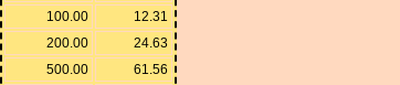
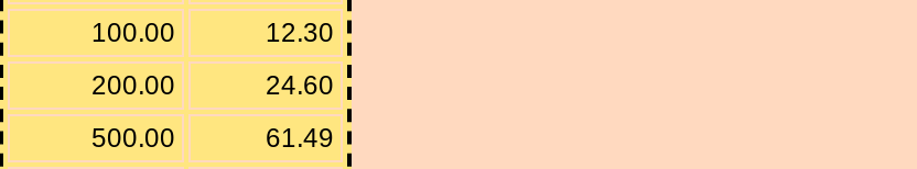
- 12.31
+ 12.30

- 24.63
+ 24.60

- 61.56
+ 61.49
